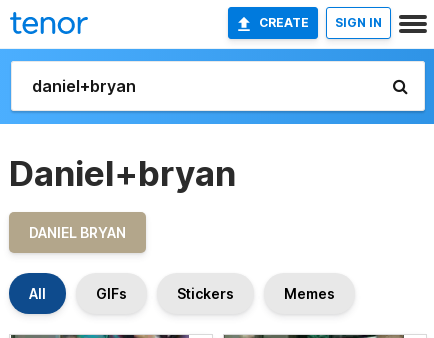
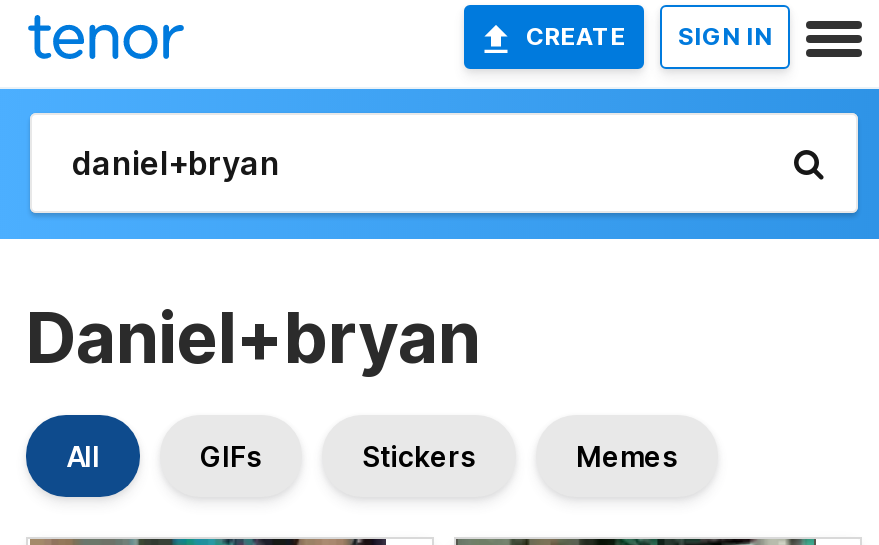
- DANIEL BRYAN
